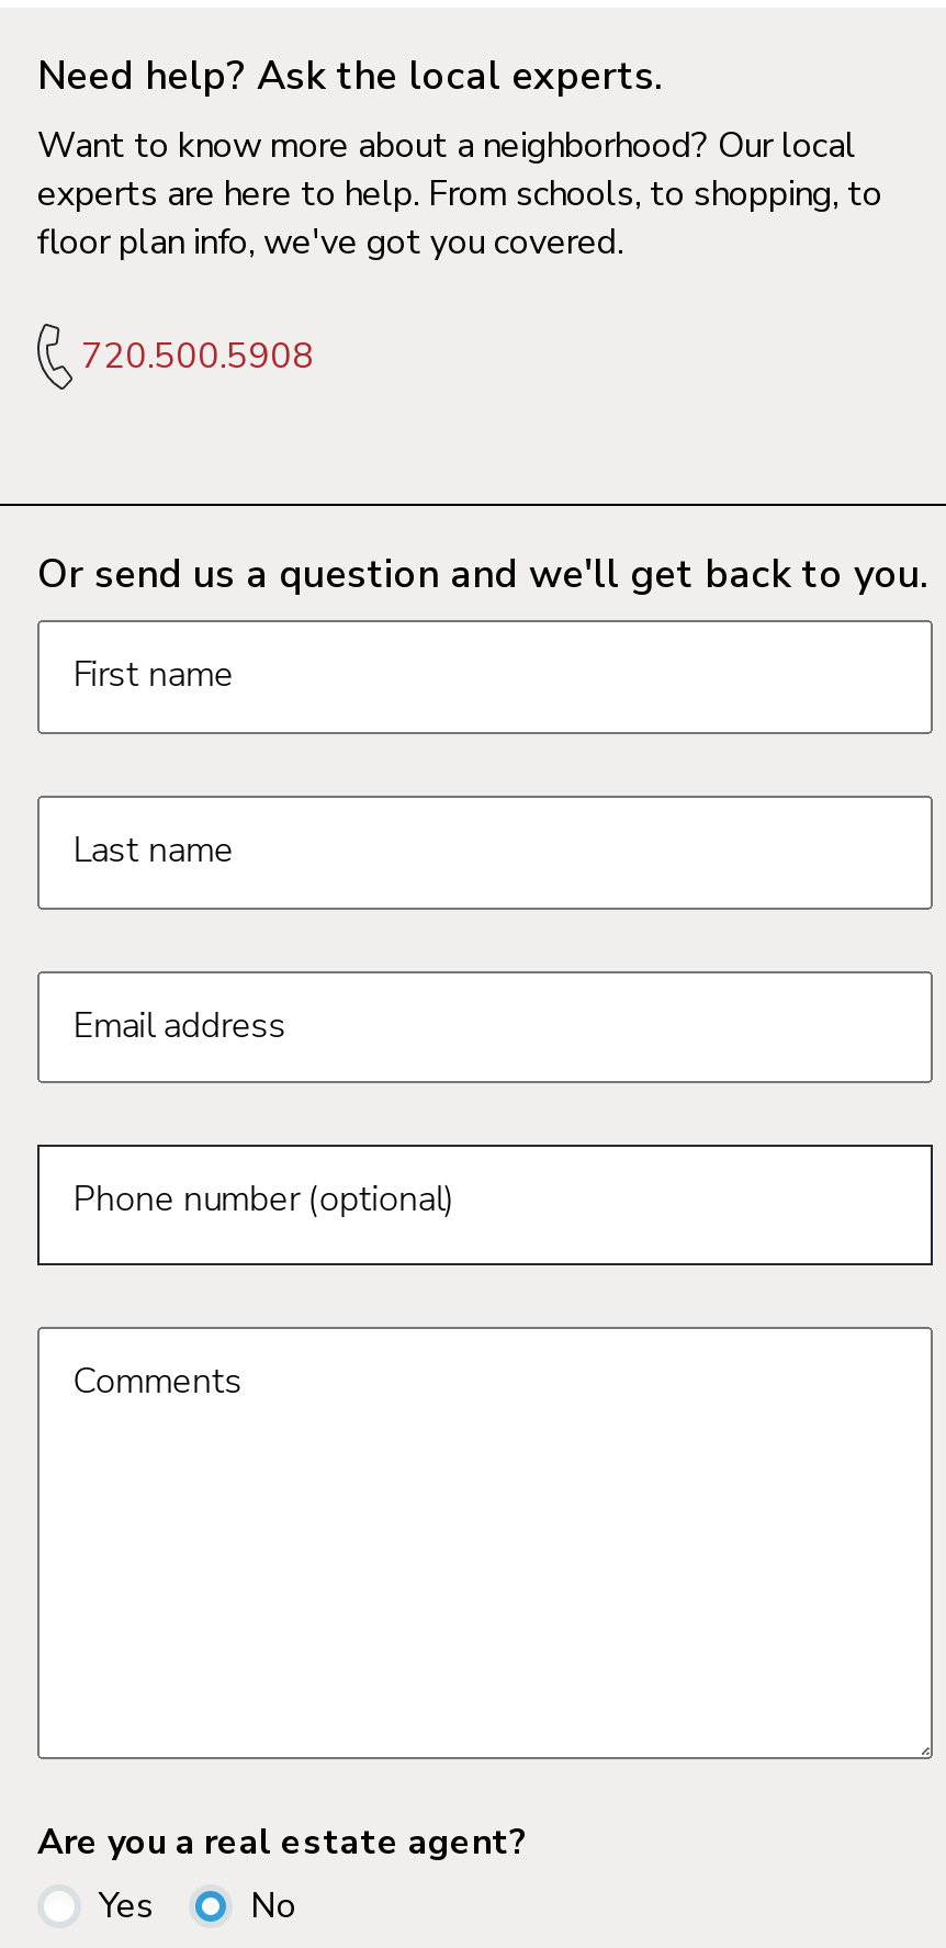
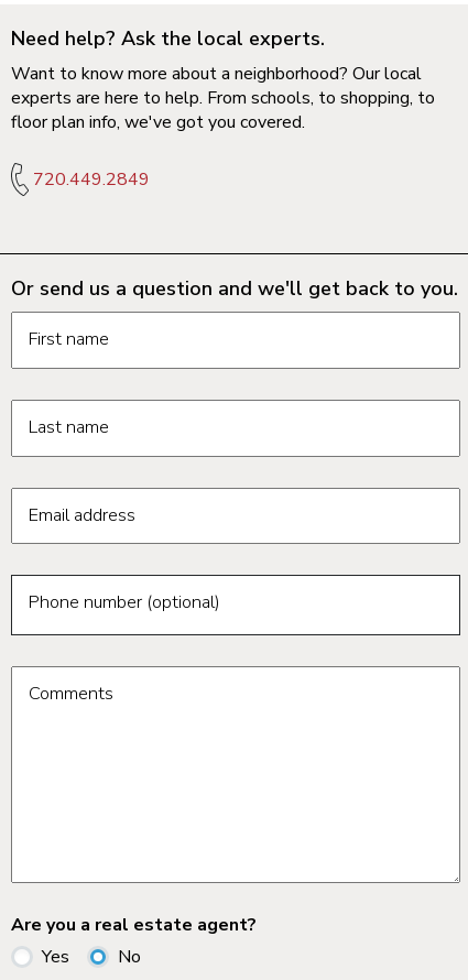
- 720.500.5908
+ 720.449.2849
